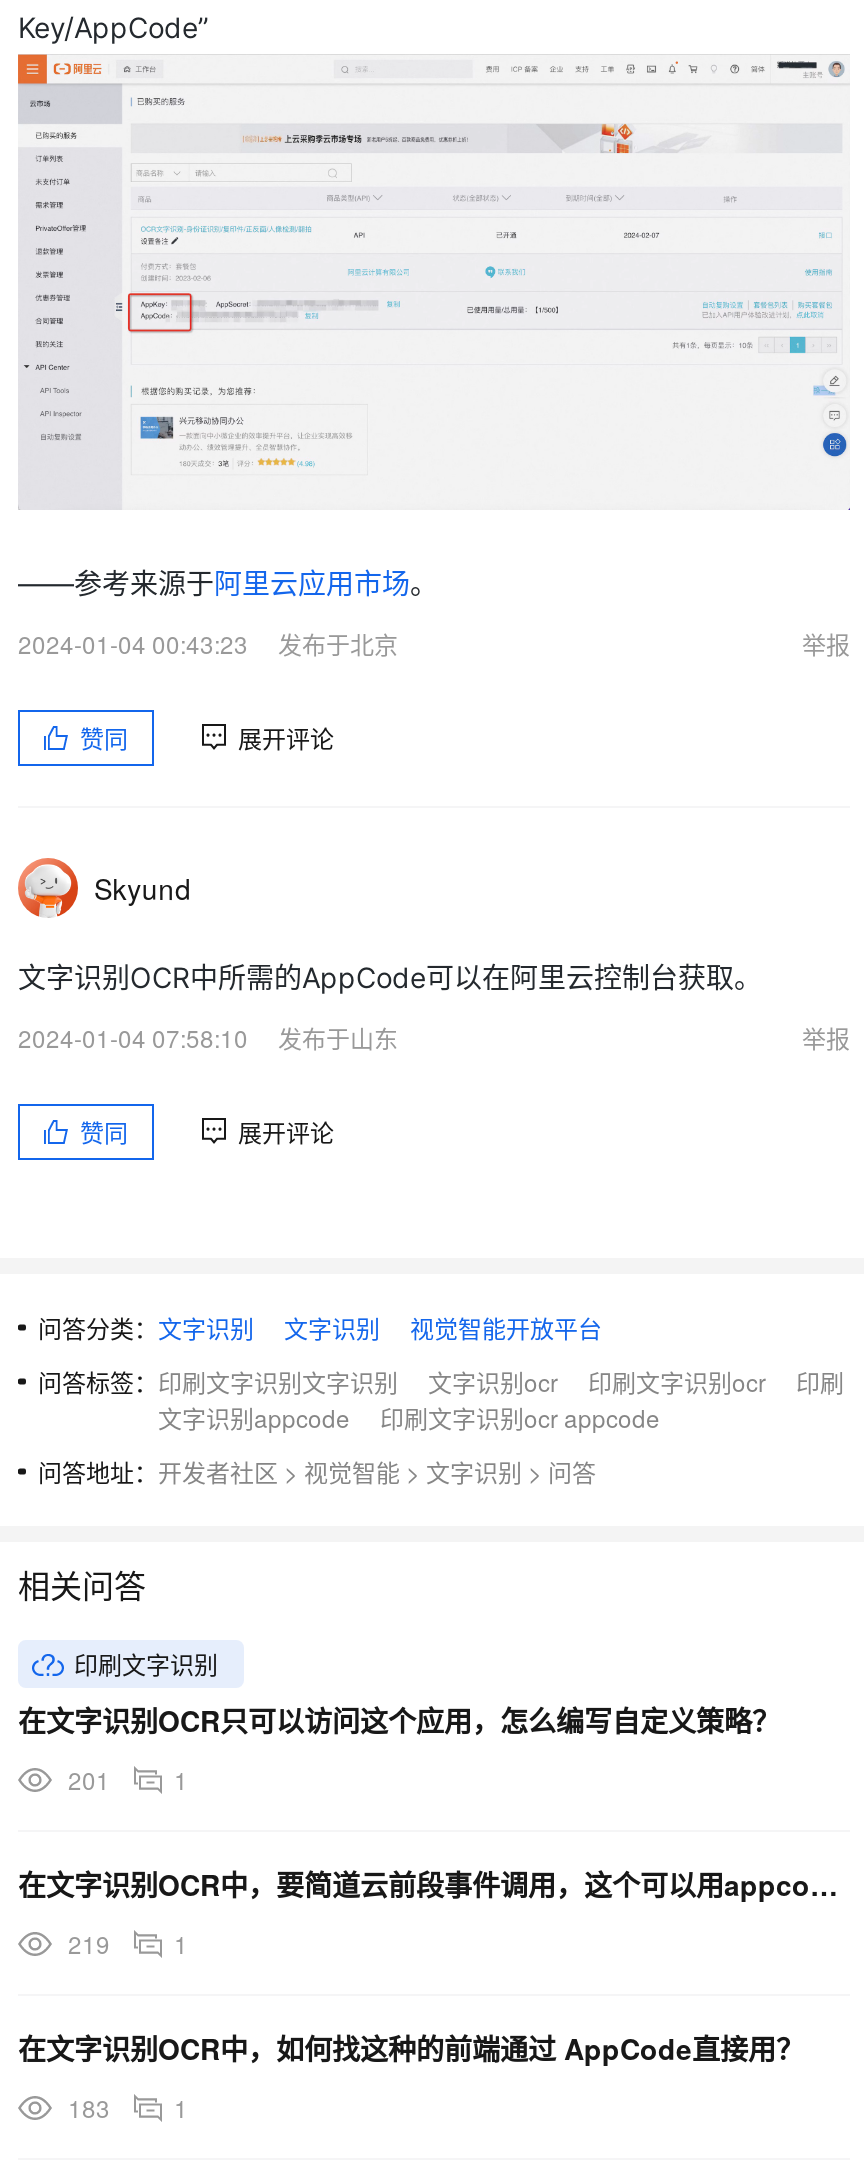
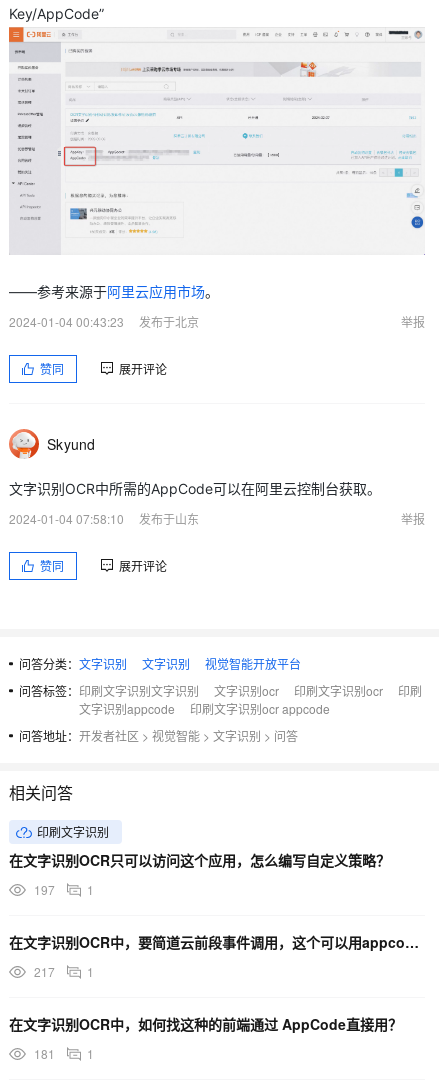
- 201 1
+ 197 1

- 219 1
+ 217 1

- 183 1
+ 181 1
